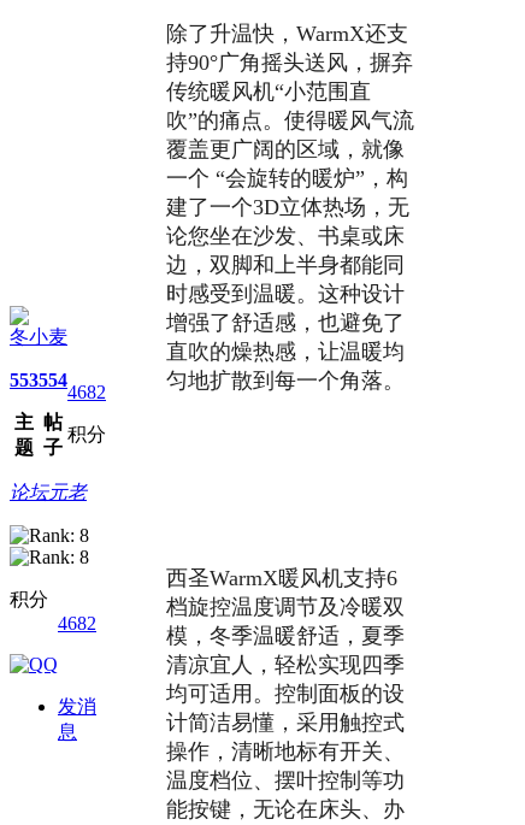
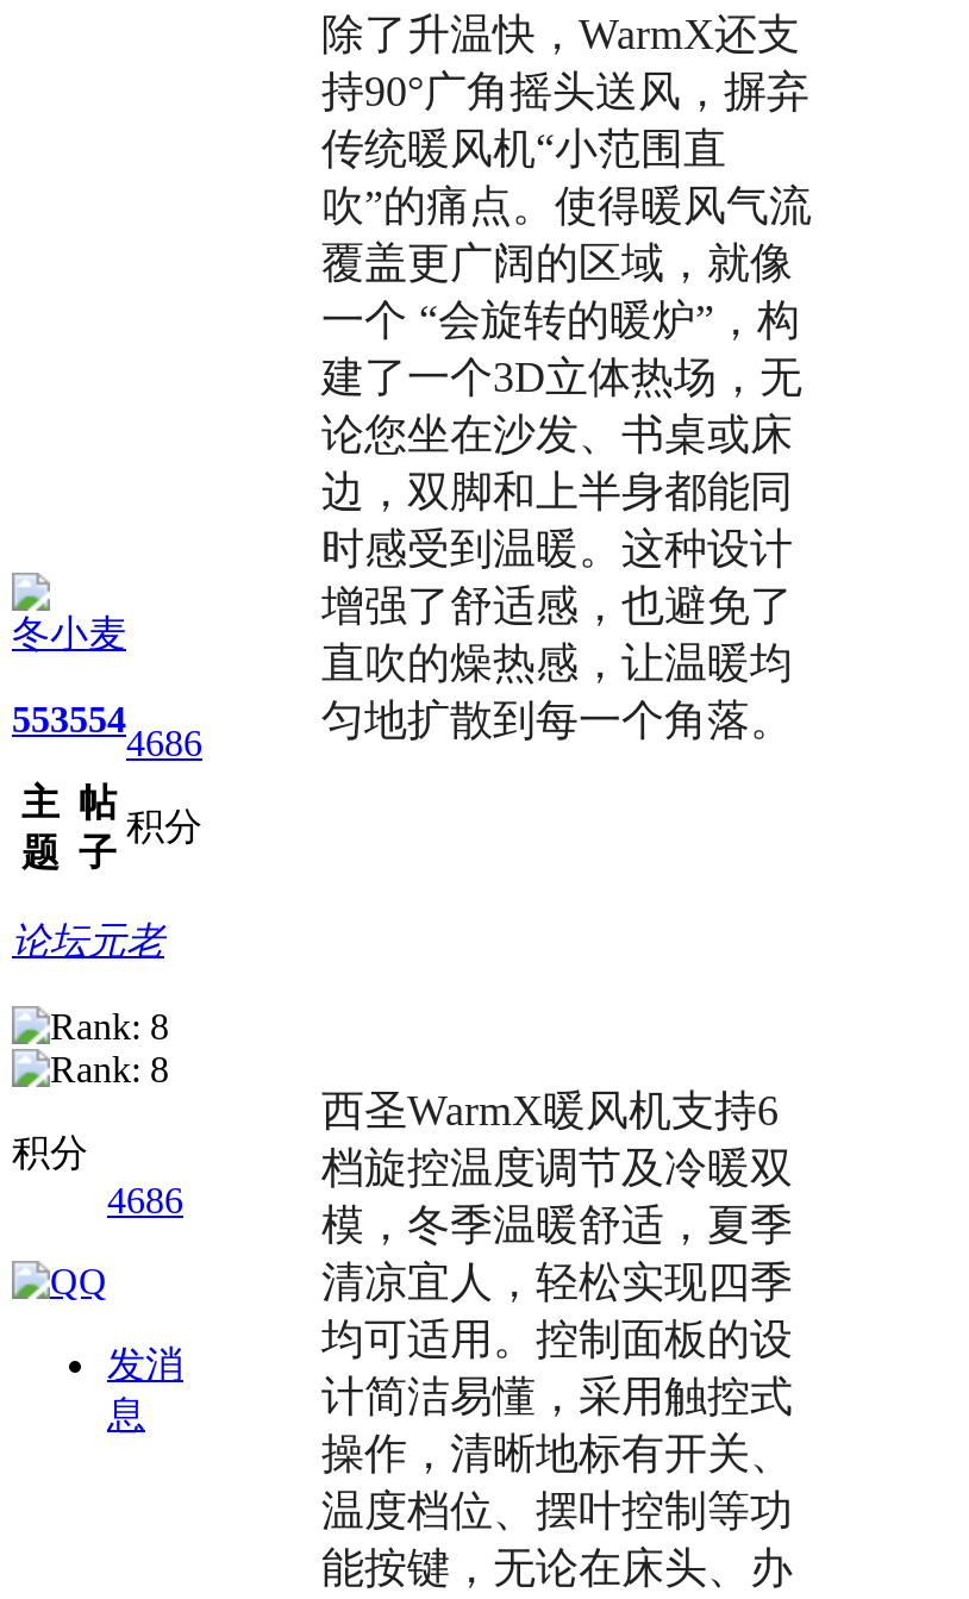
- 4682
+ 4686

- 4682
+ 4686
